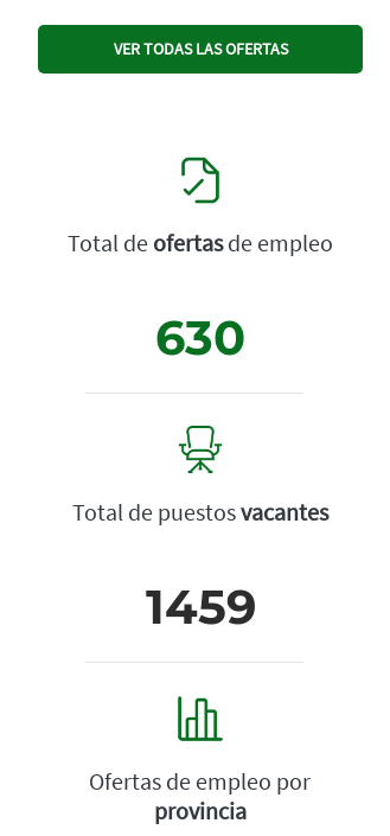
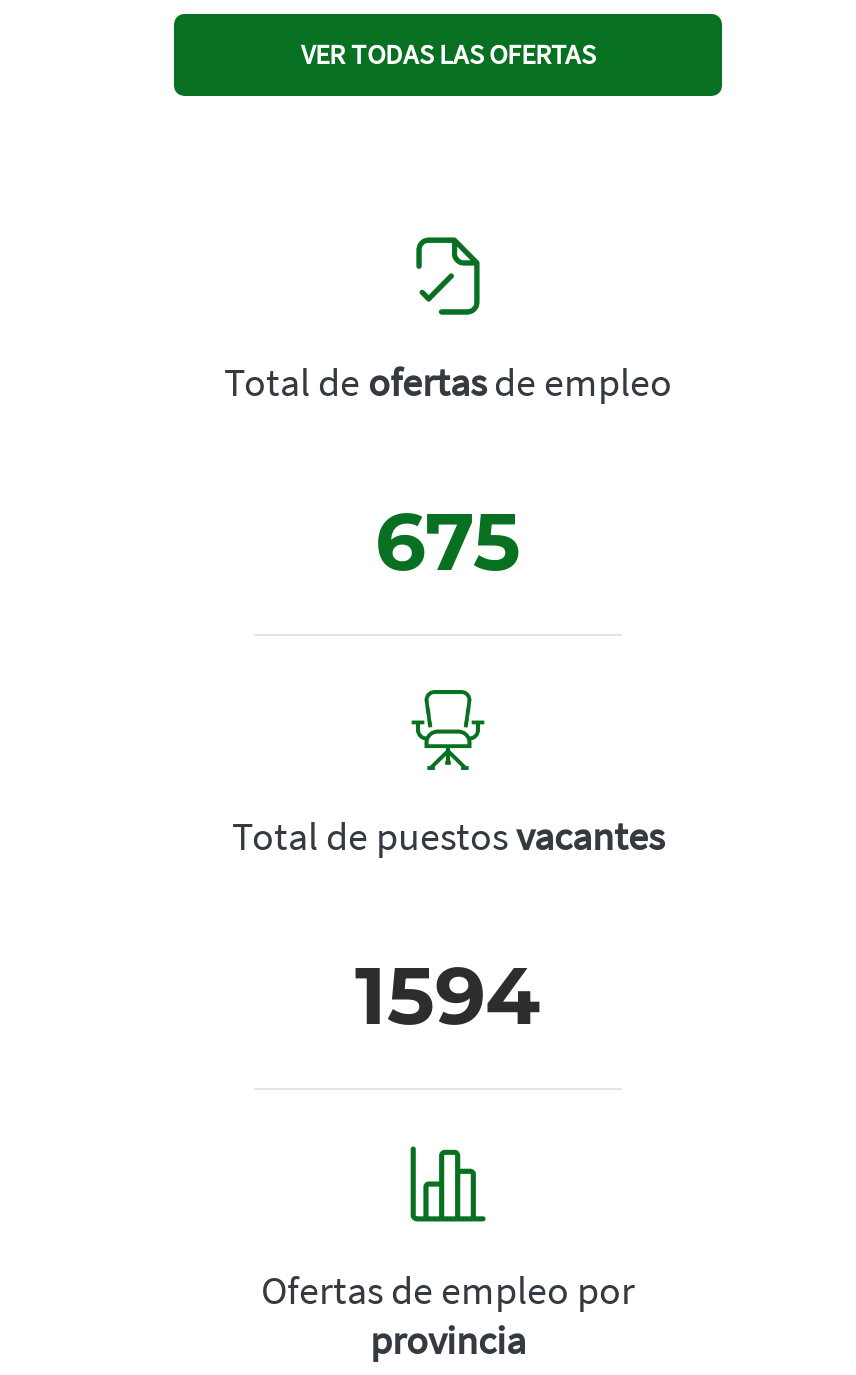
- 630
+ 675

- 1459
+ 1594
